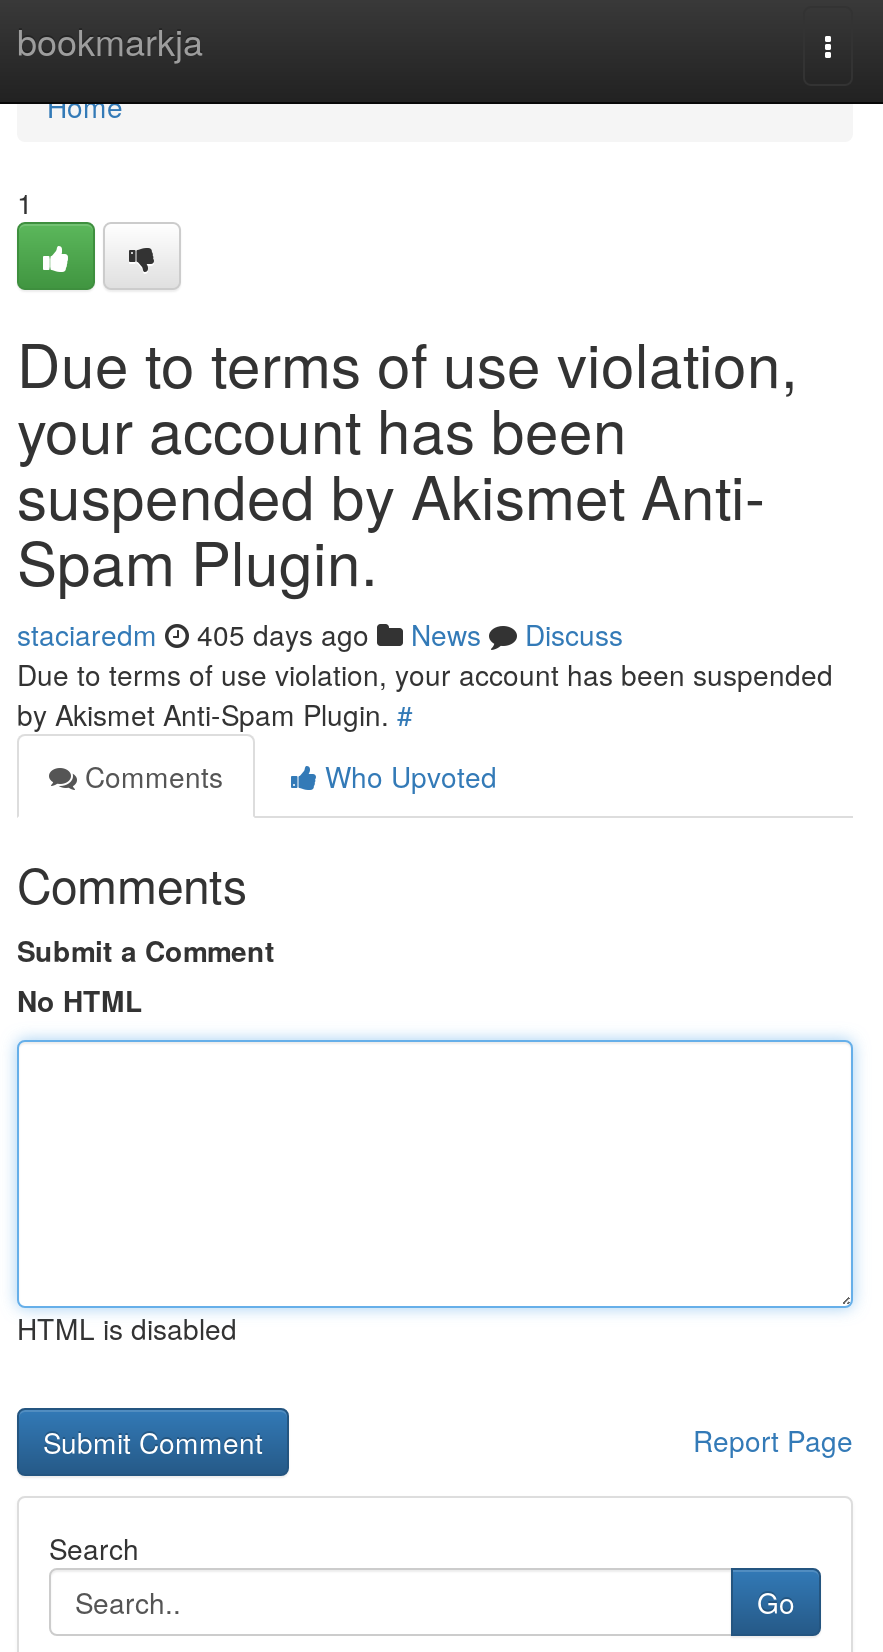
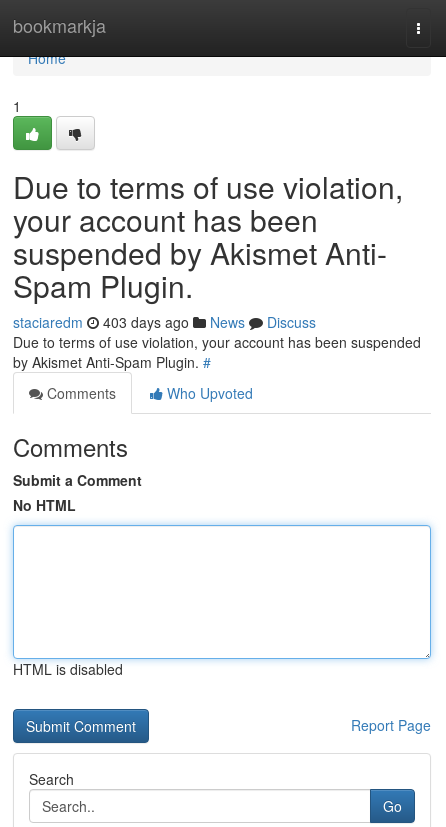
- staciaredm 405 days ago News Discuss
+ staciaredm 403 days ago News Discuss
